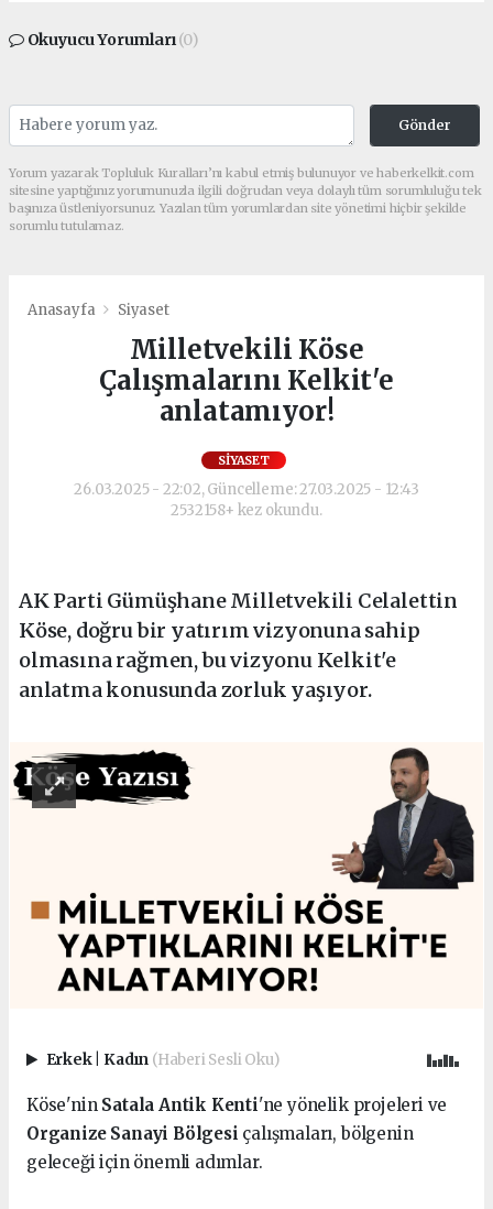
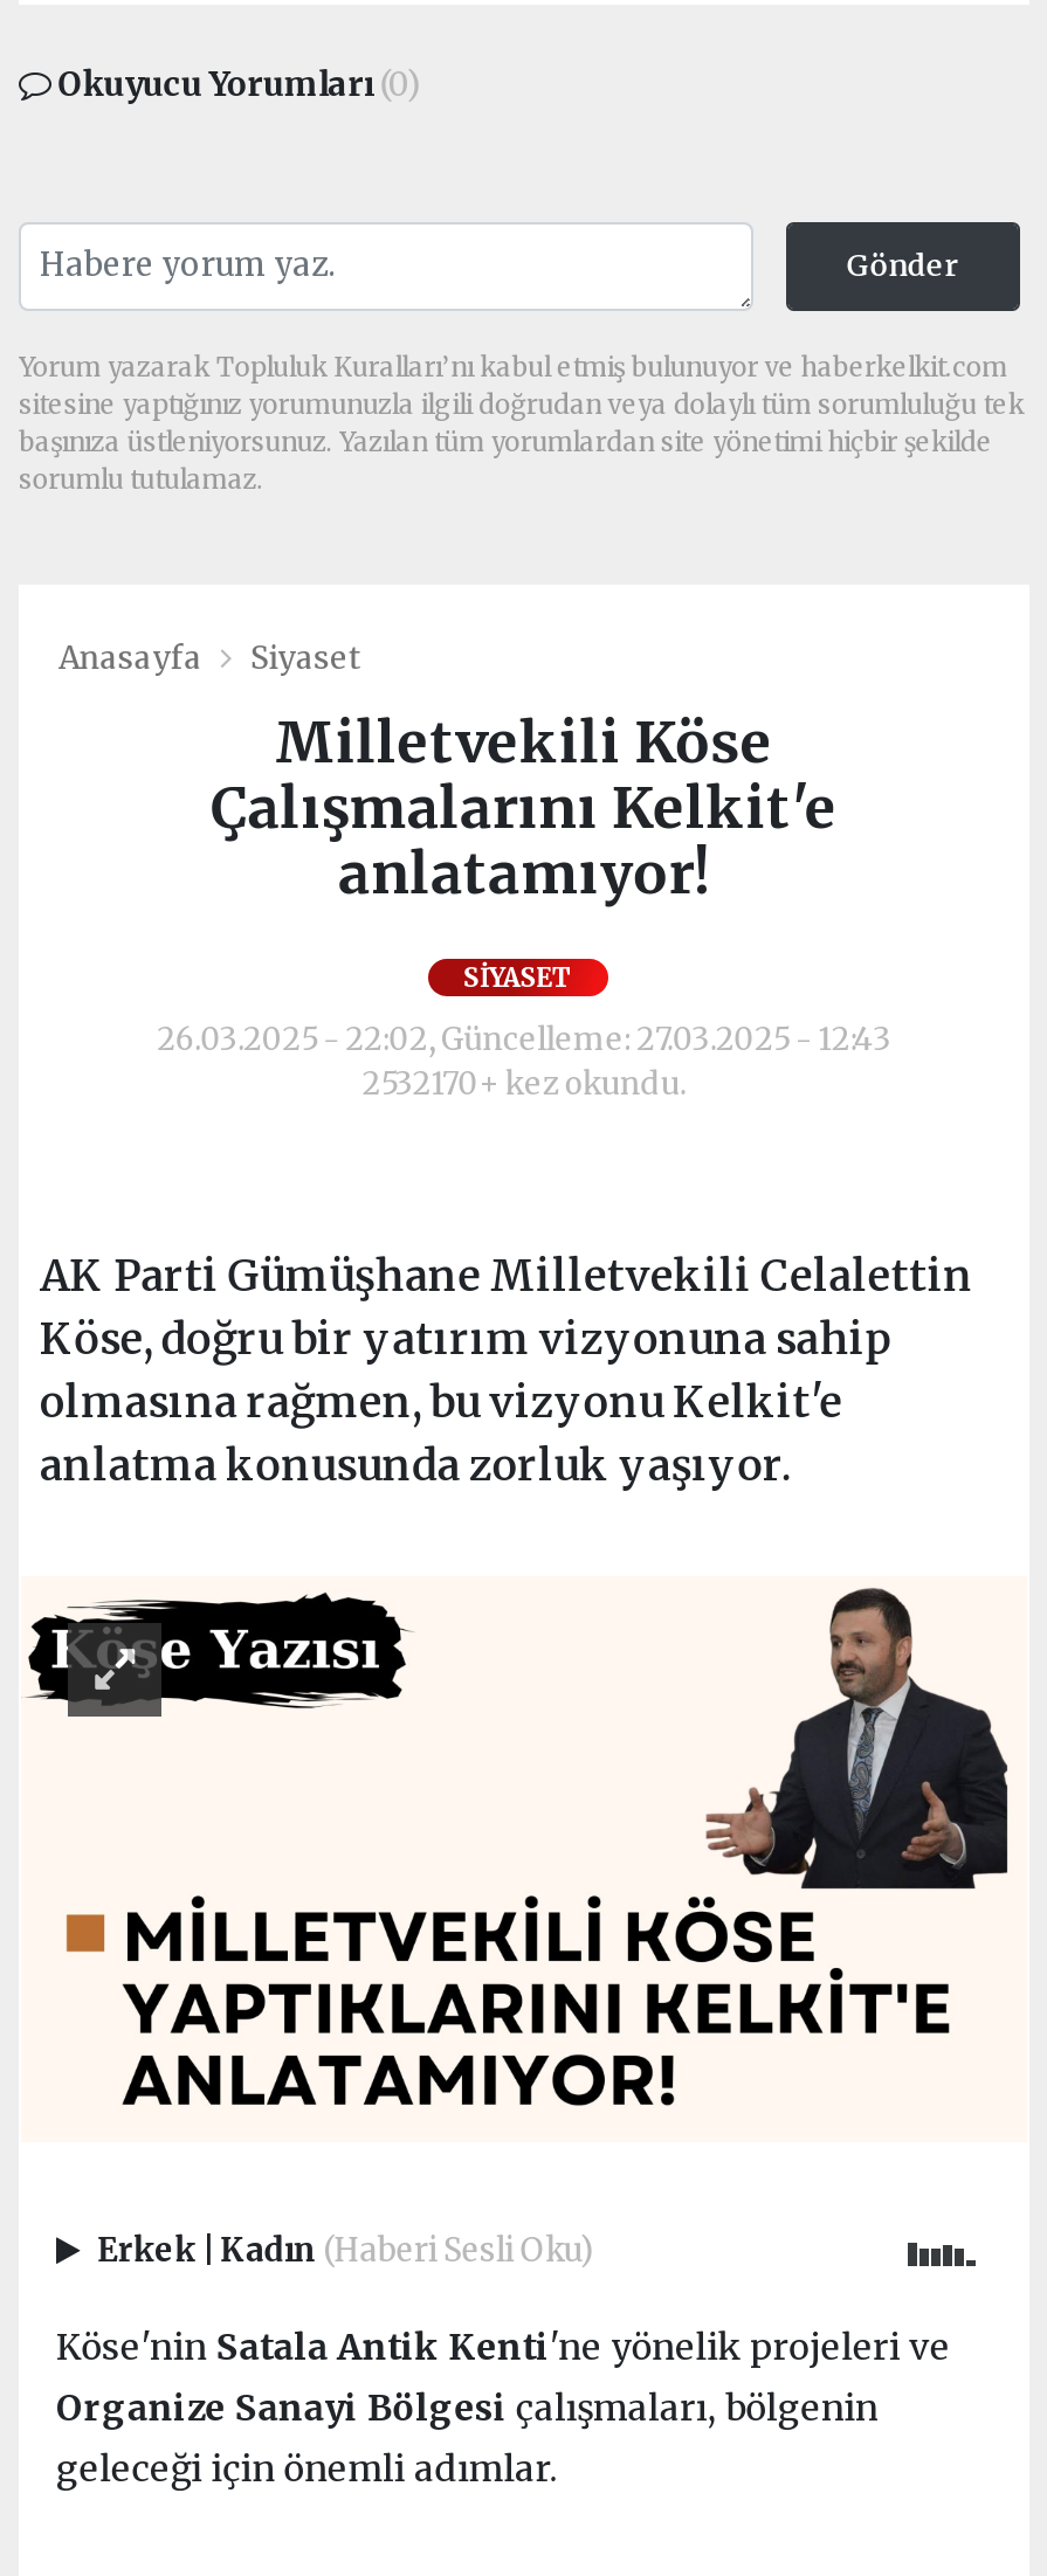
- 2532158+ kez okundu.
+ 2532170+ kez okundu.
